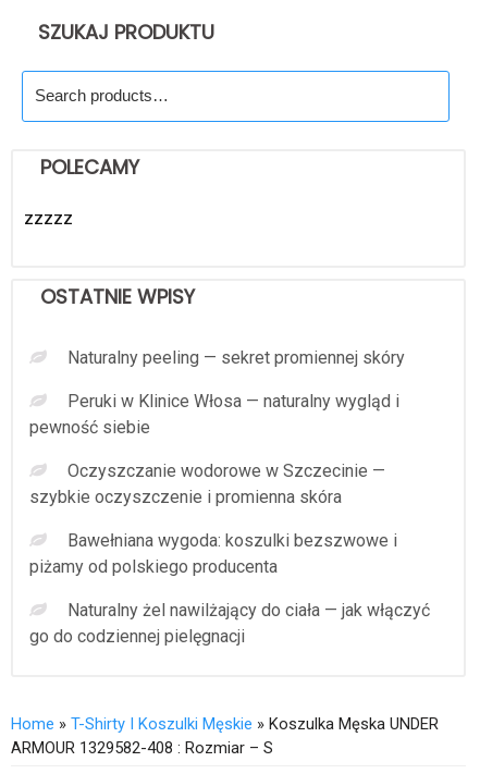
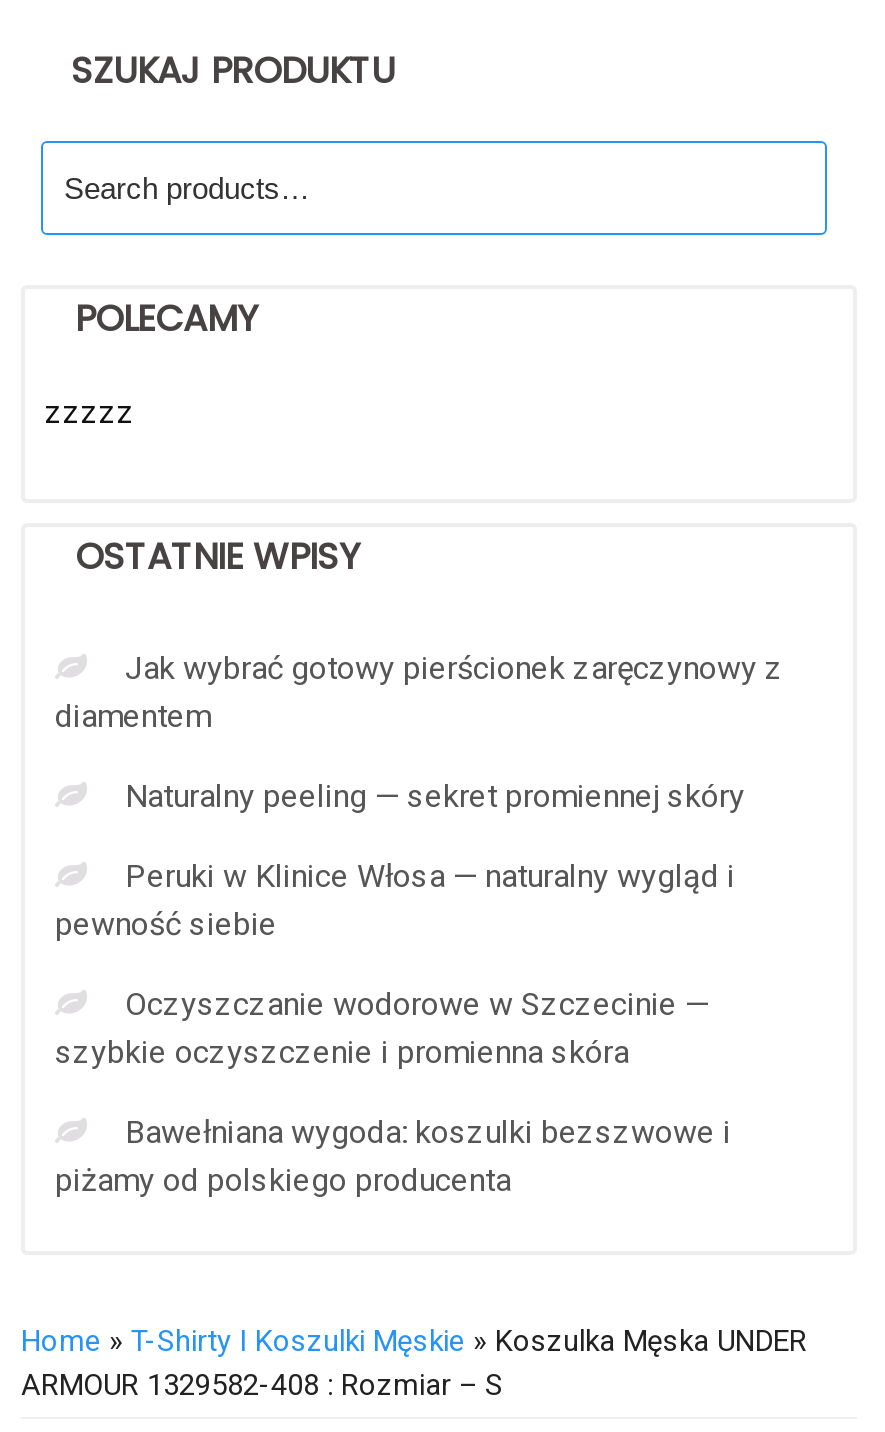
+ Jak wybrać gotowy pierścionek zaręczynowy z
+ diamentem

moved down: Naturalny peeling — sekret promiennej skóry | Peruki w Klinice Włosa — naturalny wygląd i | pewność siebie | Oczyszczanie wodorowe w Szczecinie — | szybkie oczyszczenie i promienna skóra | Bawełniana wygoda: koszulki bezszwowe i | piżamy od polskiego producenta

- Naturalny żel nawilżający do ciała — jak włączyć
- go do codziennej pielęgnacji
